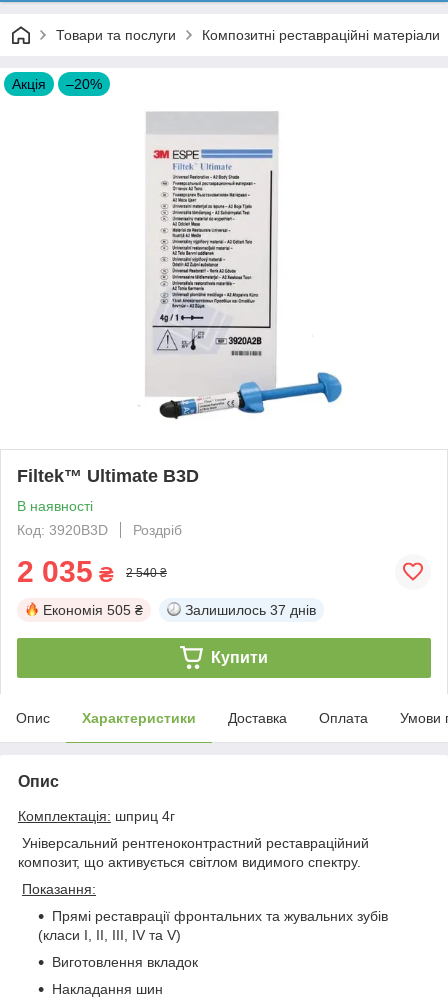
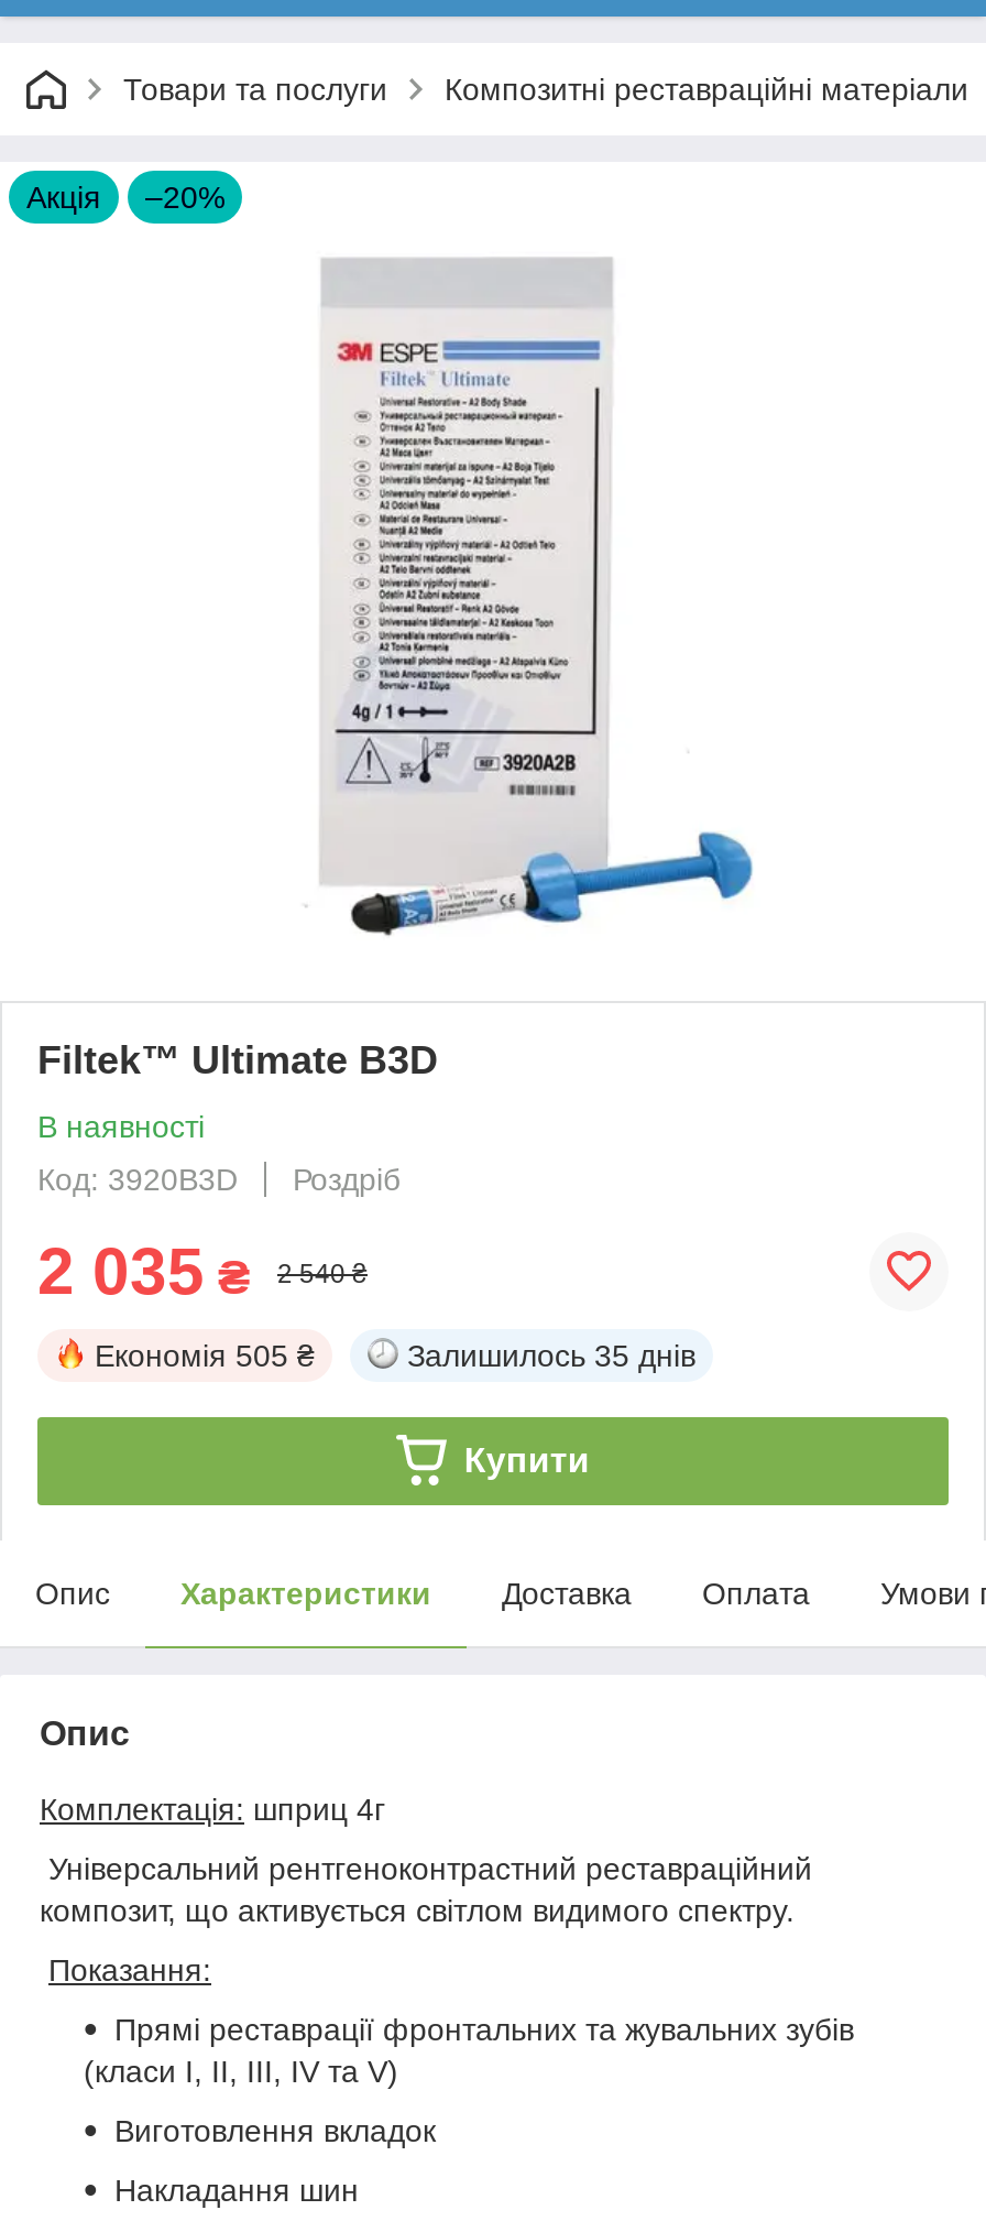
- Залишилось 37 днів
+ Залишилось 35 днів
